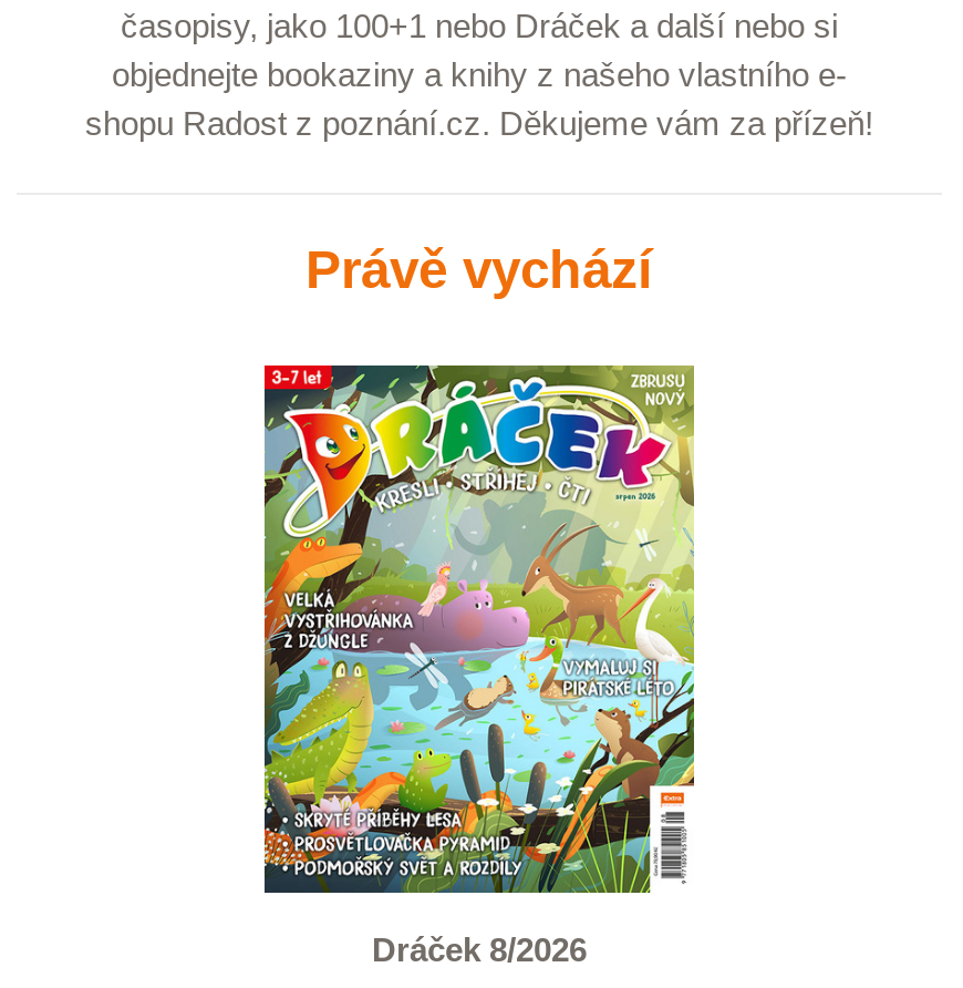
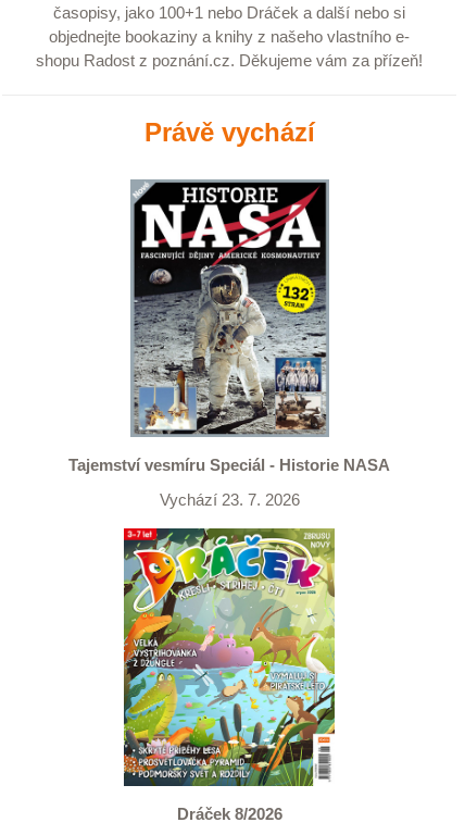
+ [image]
+ Tajemství vesmíru Speciál - Historie NASA
+ Vychází 23. 7. 2026
